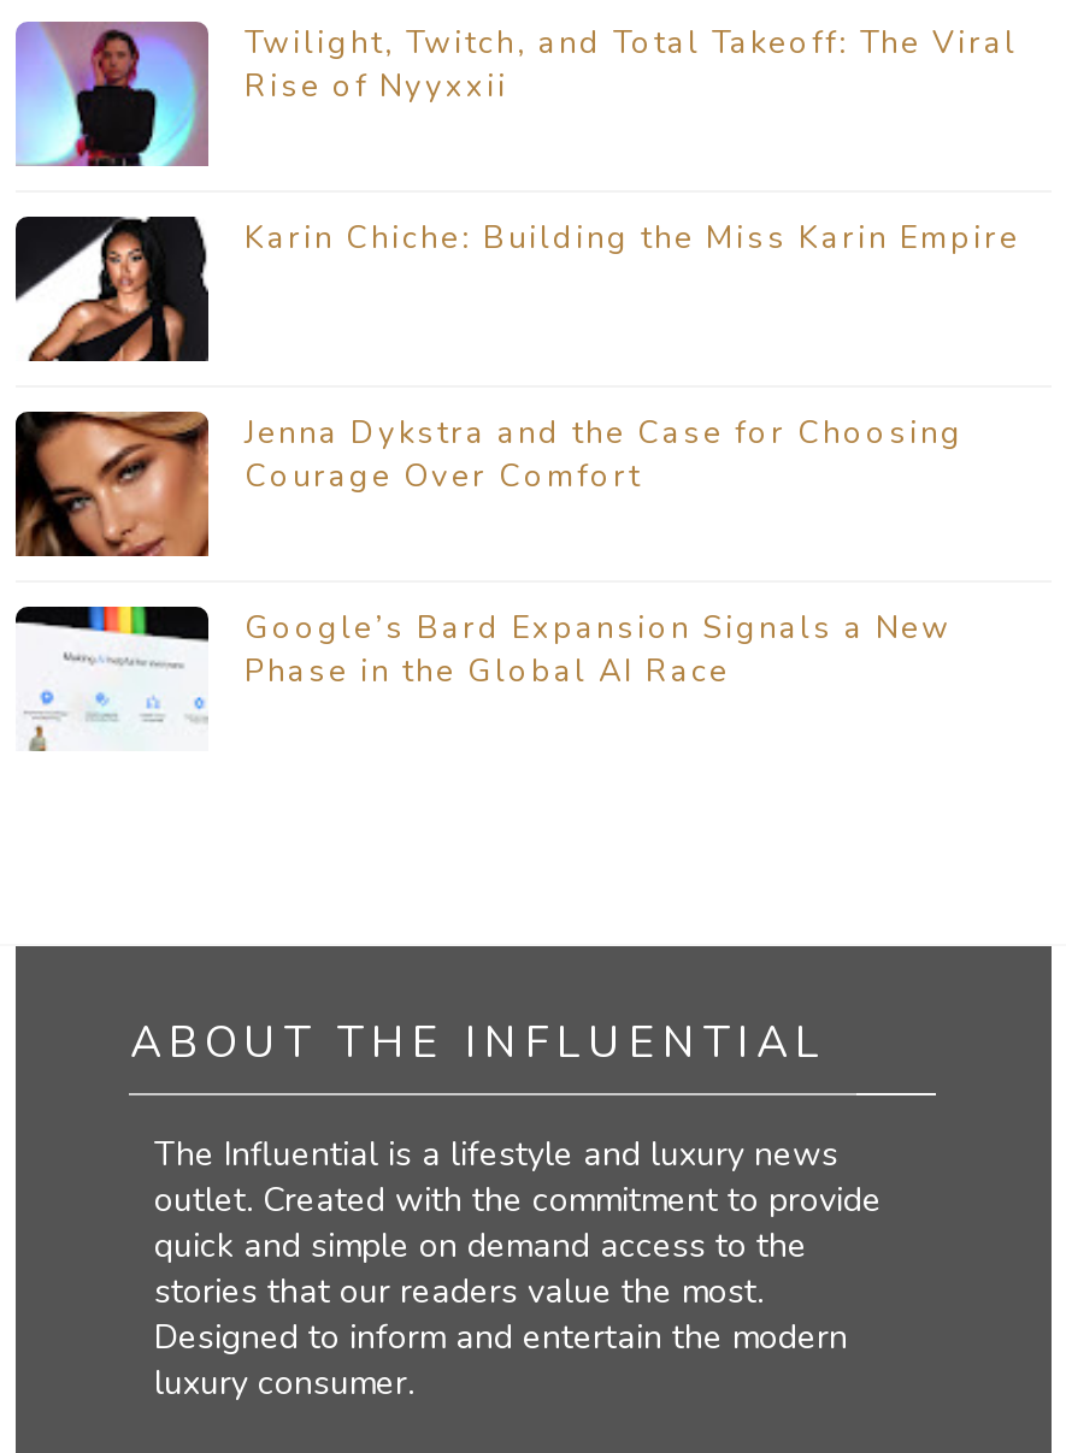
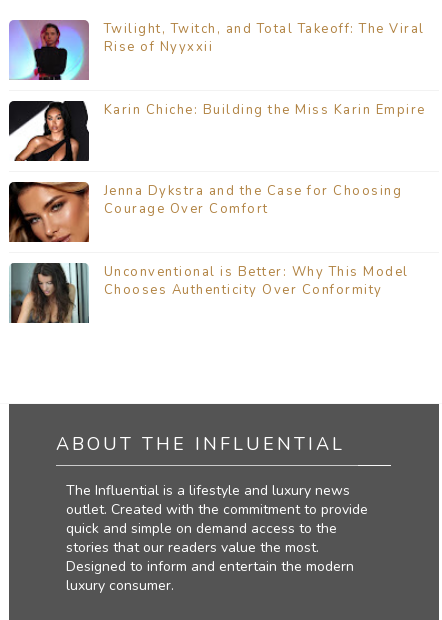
- [image]
- Google’s Bard Expansion Signals a New
- Phase in the Global AI Race
+ [image]
+ Unconventional is Better: Why This Model
+ Chooses Authenticity Over Conformity
